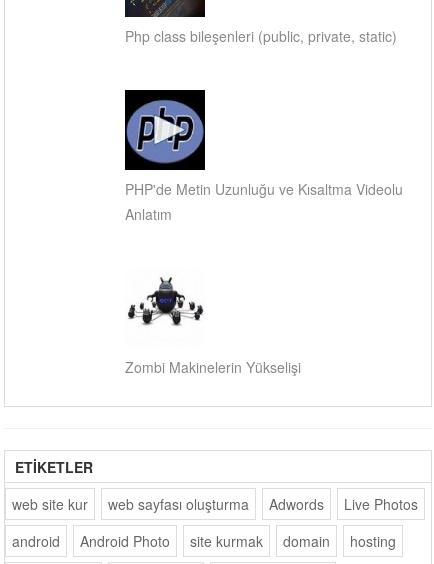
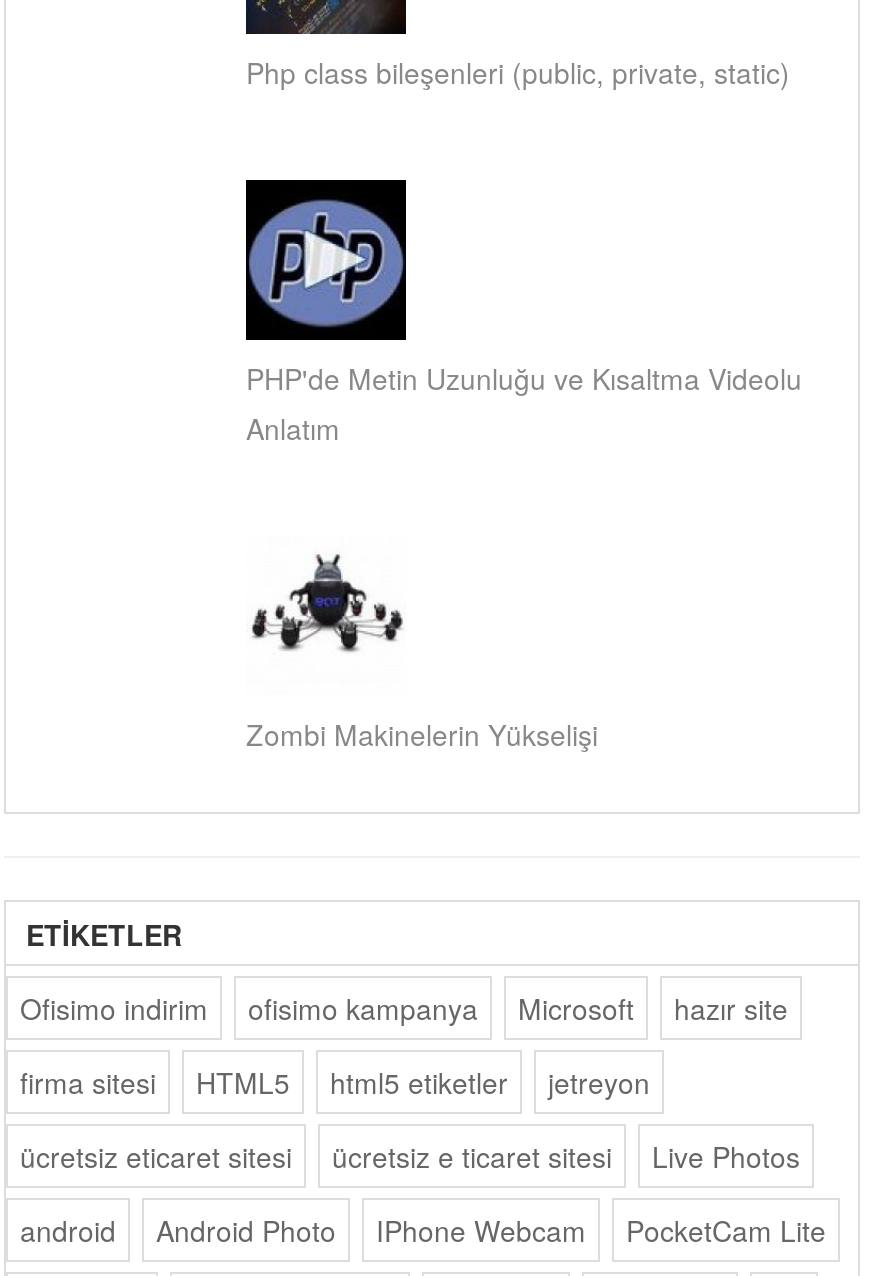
- web site kur
- web sayfası oluşturma
- Adwords
+ Ofisimo indirim
+ ofisimo kampanya
+ Microsoft
+ hazır site
+ firma sitesi
+ HTML5
+ html5 etiketler
+ jetreyon
+ ücretsiz eticaret sitesi
+ ücretsiz e ticaret sitesi

- site kurmak
- domain
- hosting
+ IPhone Webcam
+ PocketCam Lite
